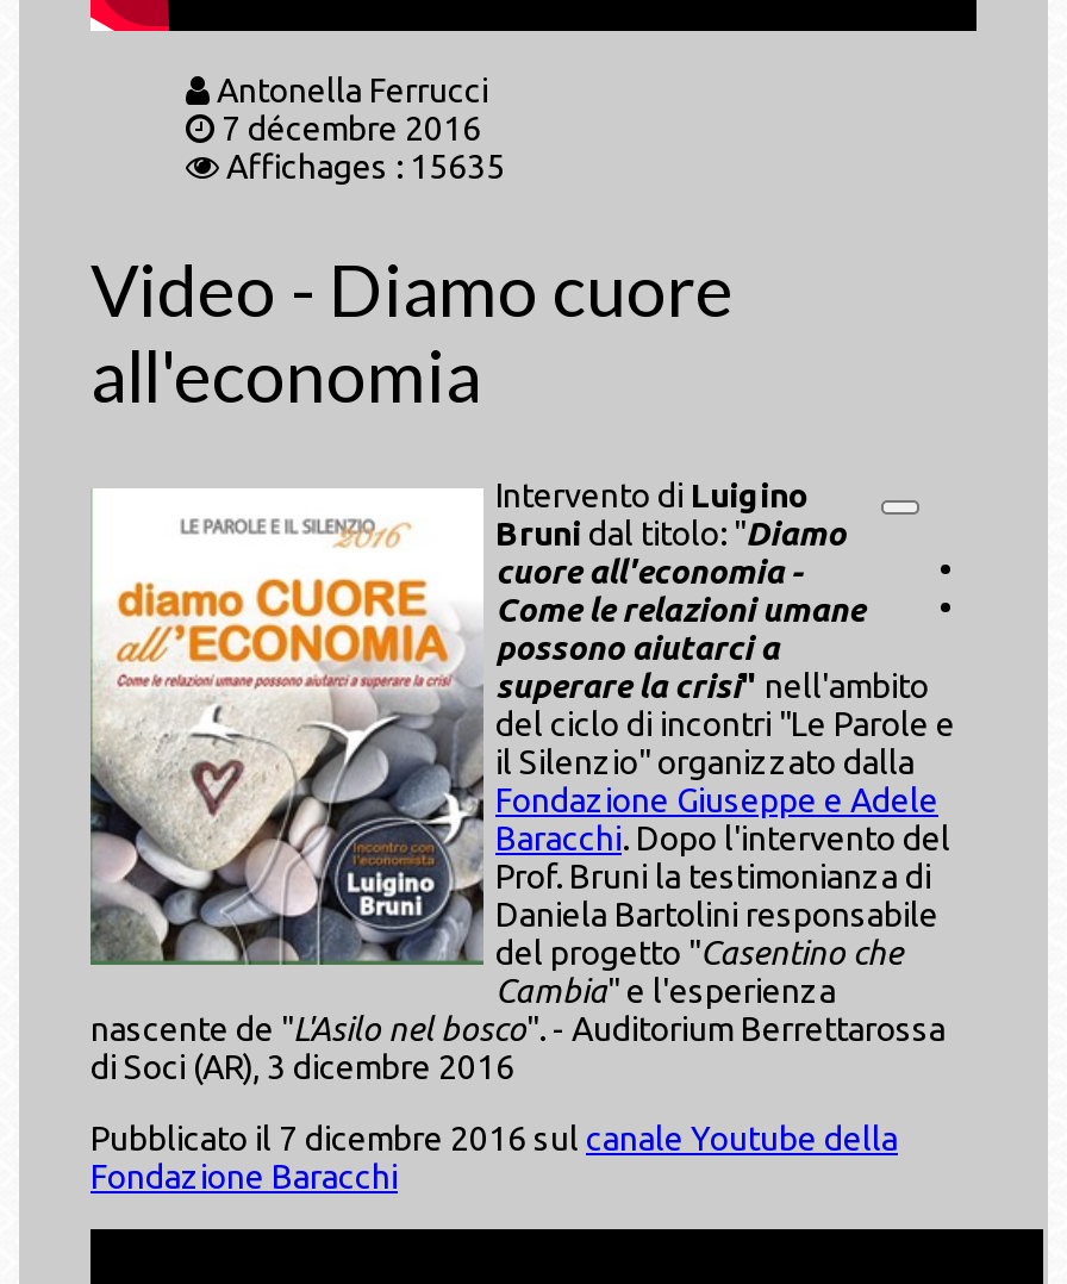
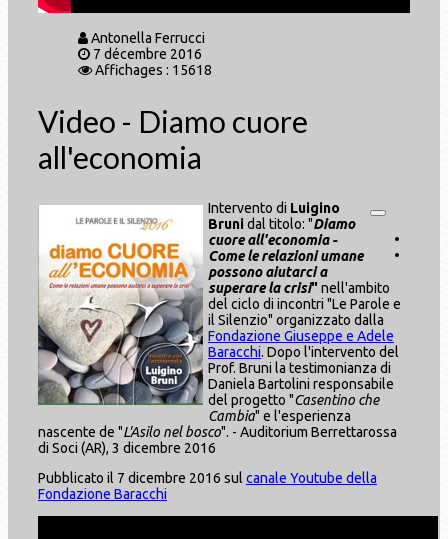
- Affichages : 15635
+ Affichages : 15618
